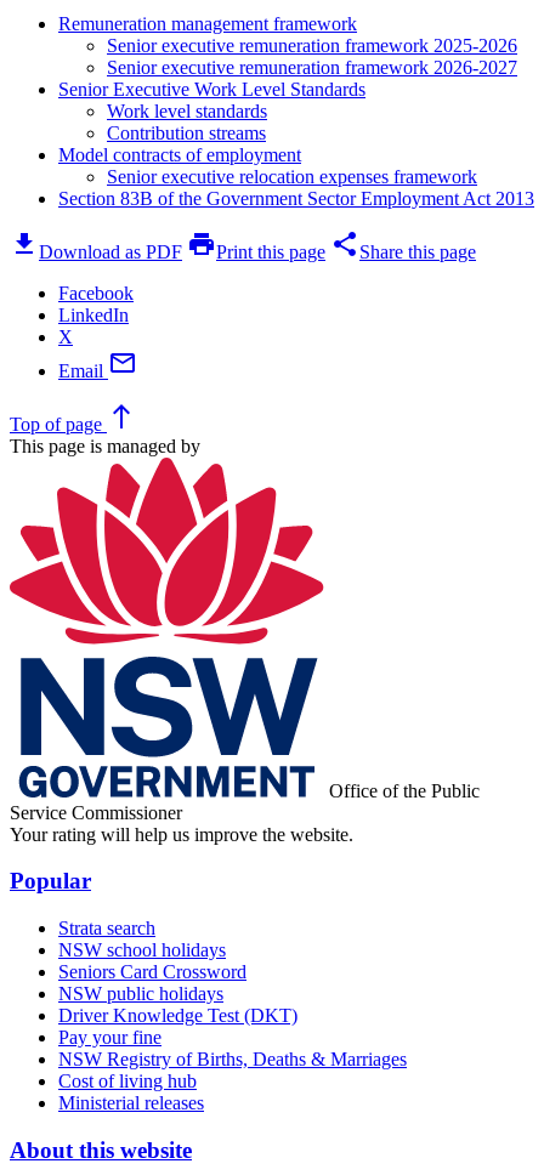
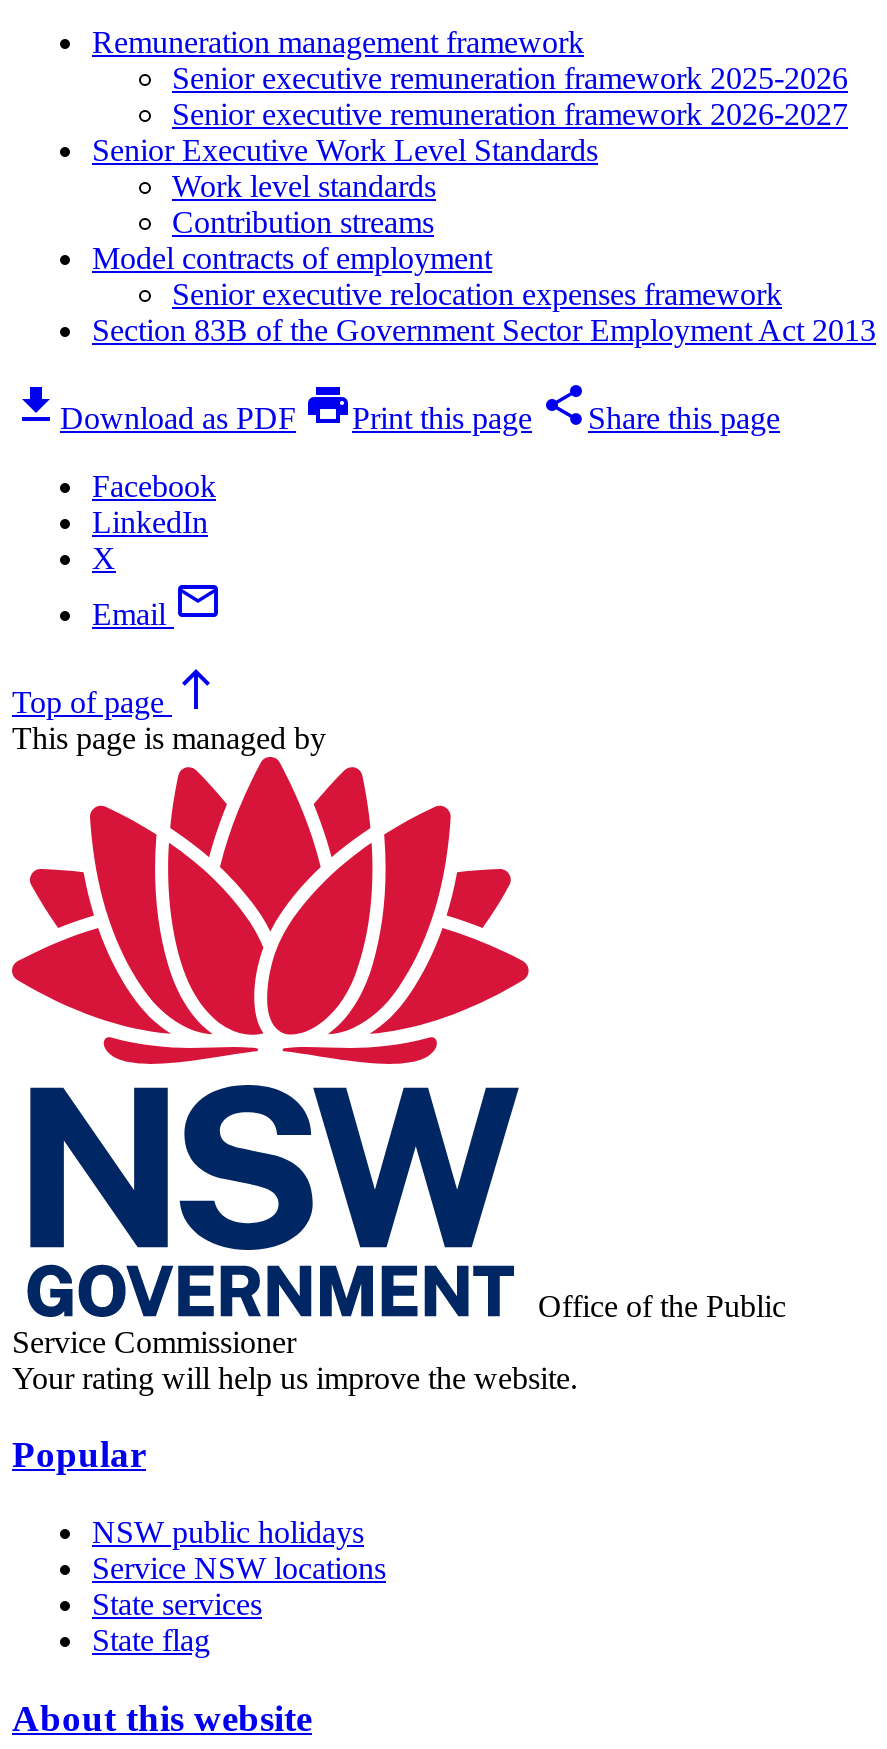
- Strata search
- NSW school holidays
- Seniors Card Crossword

- Driver Knowledge Test (DKT)
- Pay your fine
- NSW Registry of Births, Deaths & Marriages
- Cost of living hub
- Ministerial releases
+ Service NSW locations
+ State services
+ State flag
